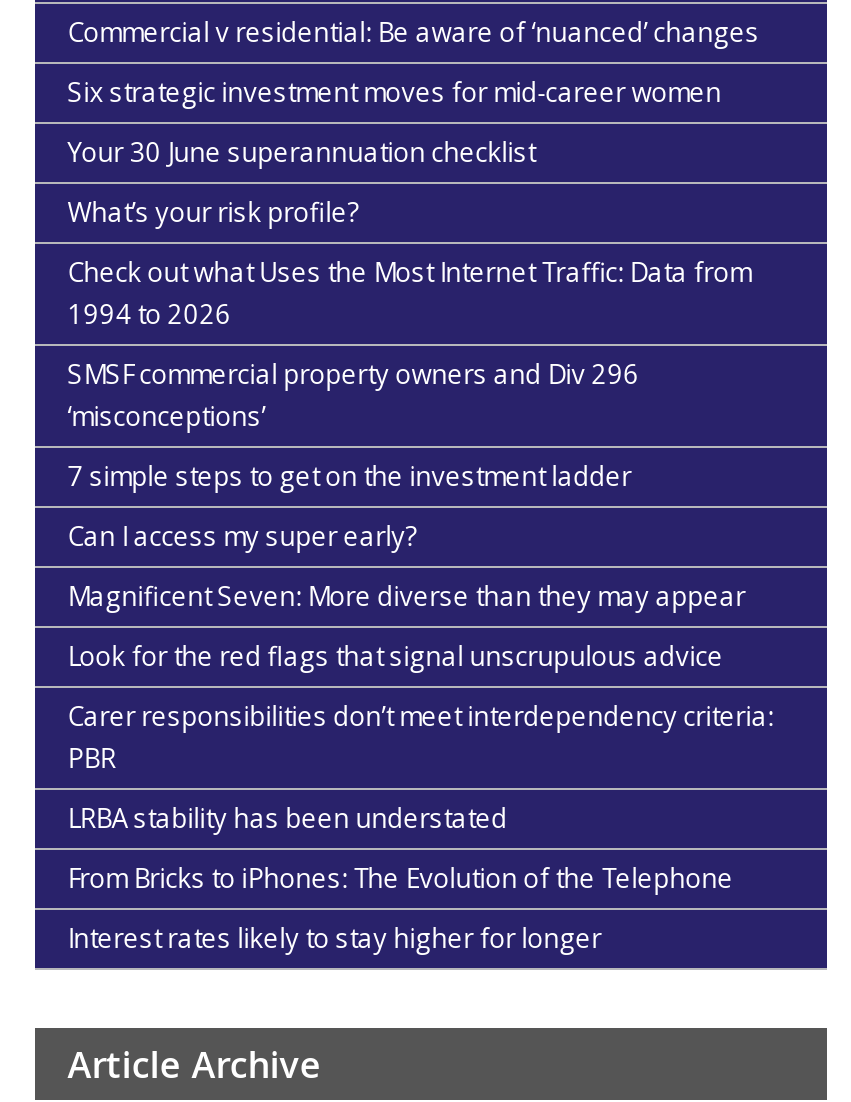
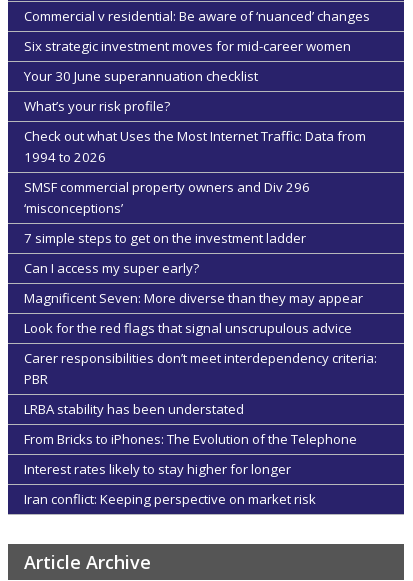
+ Iran conflict: Keeping perspective on market risk
